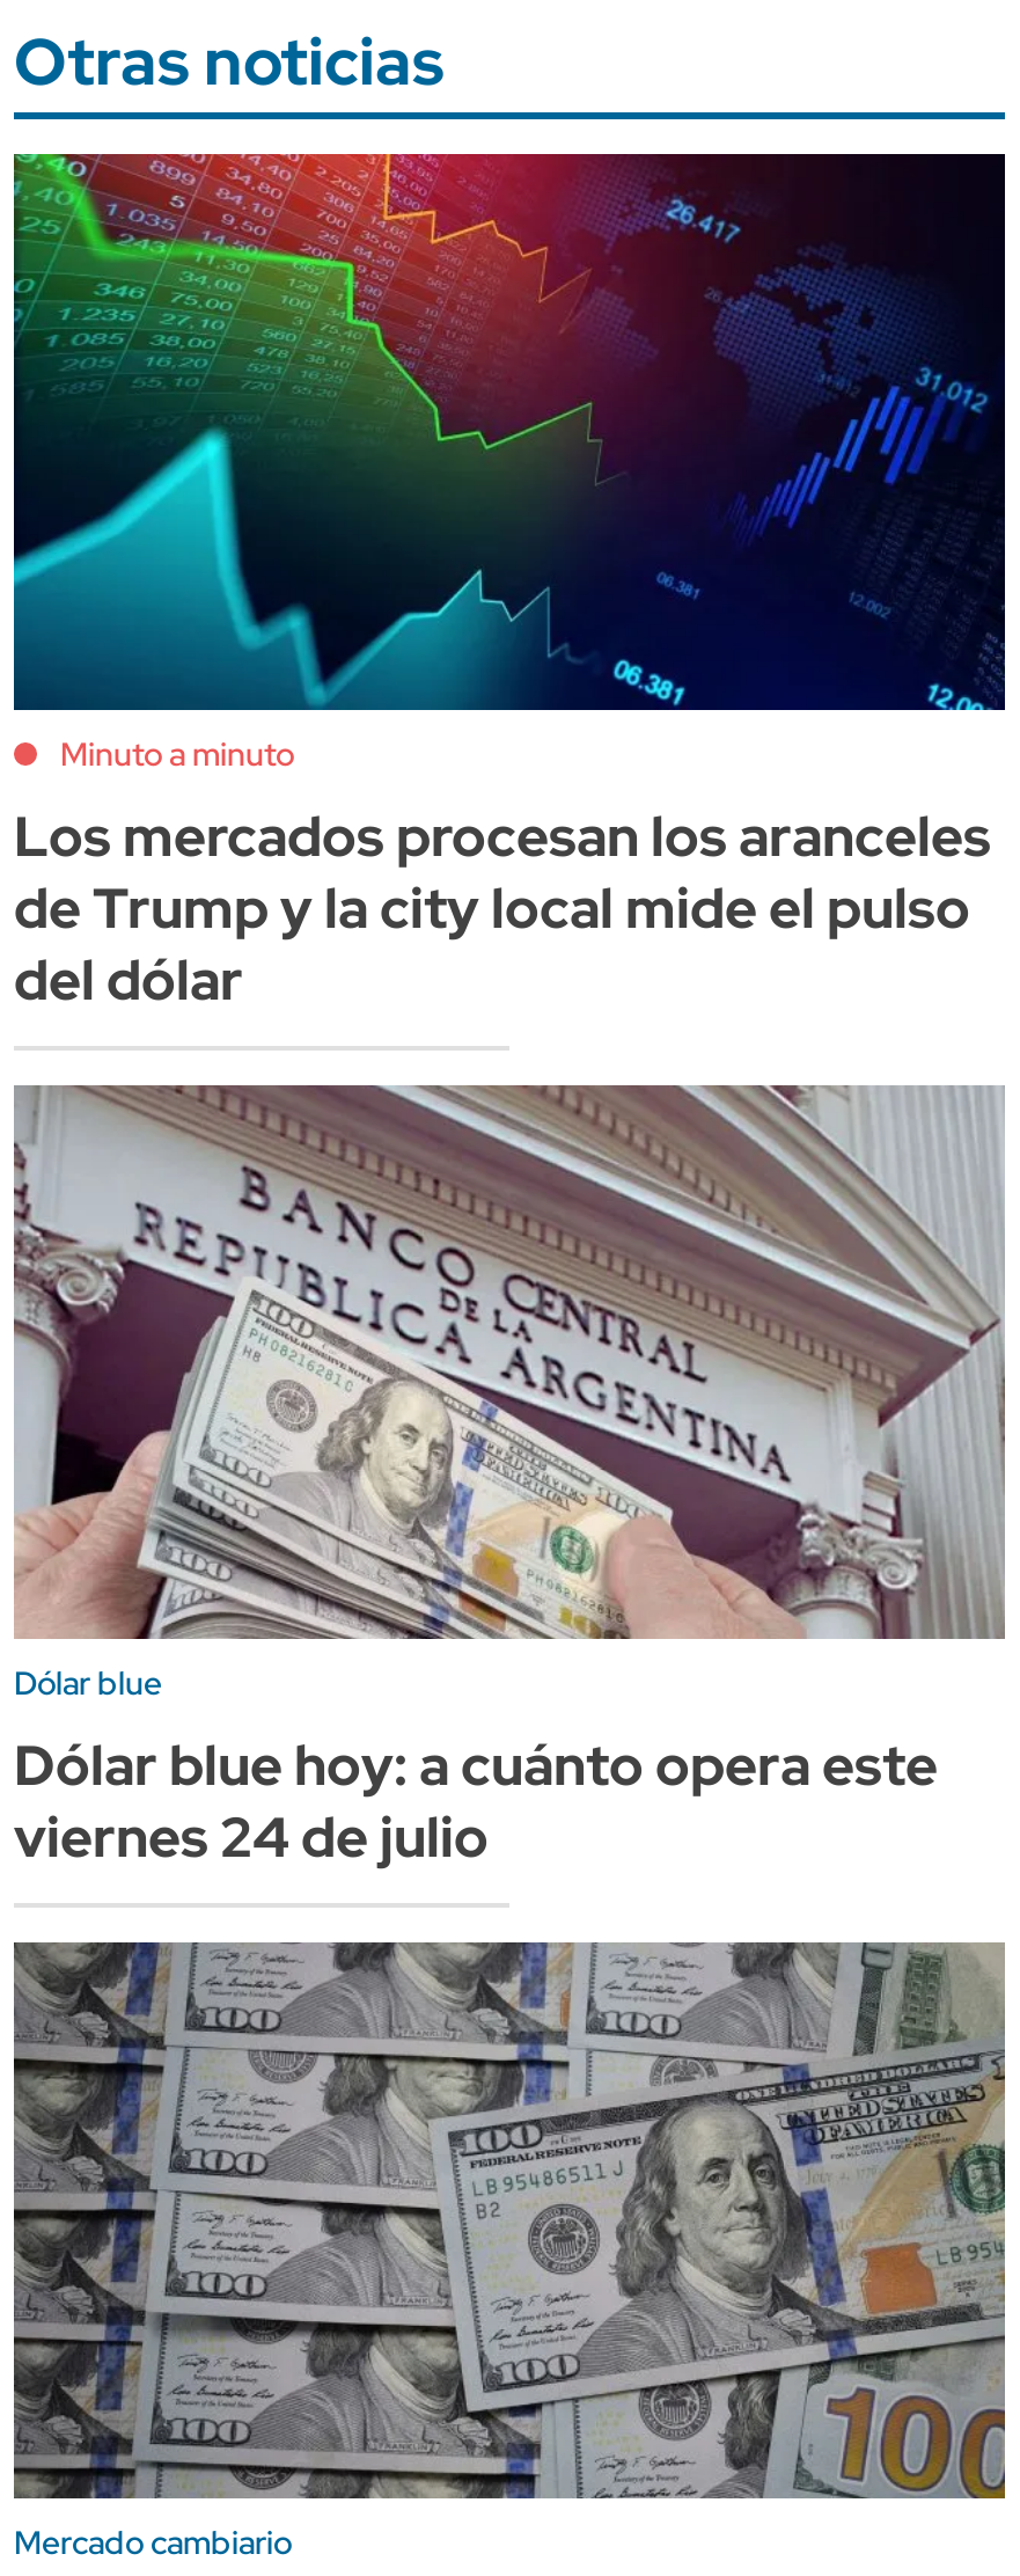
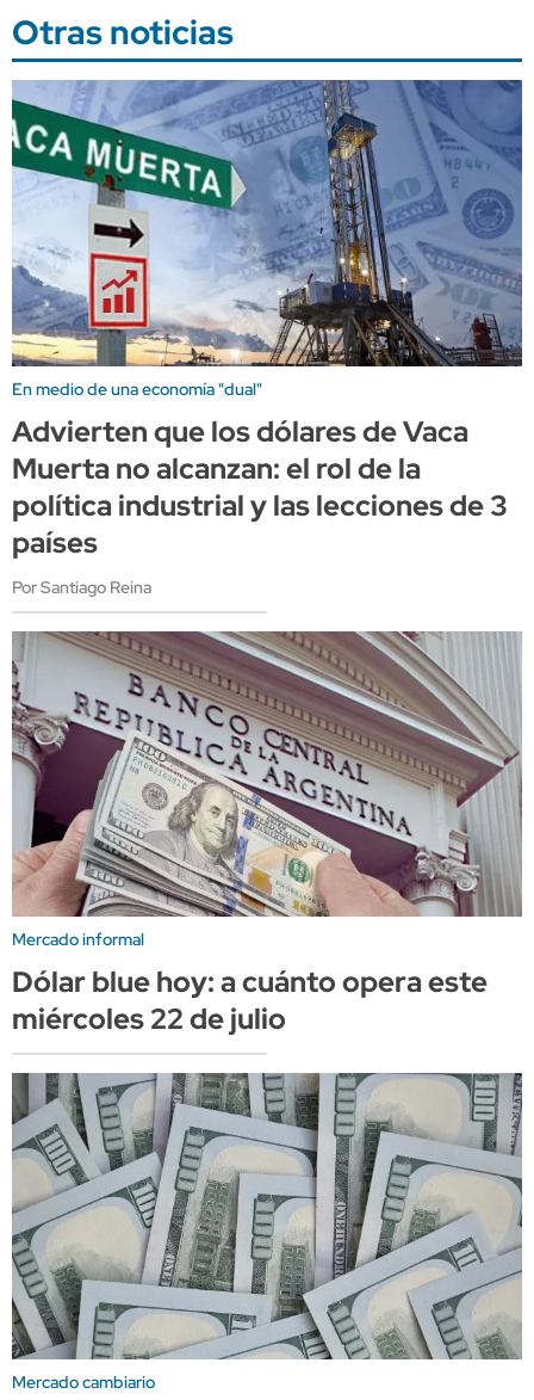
- [image]
- Minuto a minuto
- Los mercados procesan los aranceles
- de Trump y la city local mide el pulso
- del dólar
+ [image]
+ En medio de una economía "dual"
+ Advierten que los dólares de Vaca
+ Muerta no alcanzan: el rol de la
+ política industrial y las lecciones de 3
+ países
+ Por Santiago Reina

- Dólar blue
+ Mercado informal

- viernes 24 de julio
+ miércoles 22 de julio

- [image]
+ [image]
